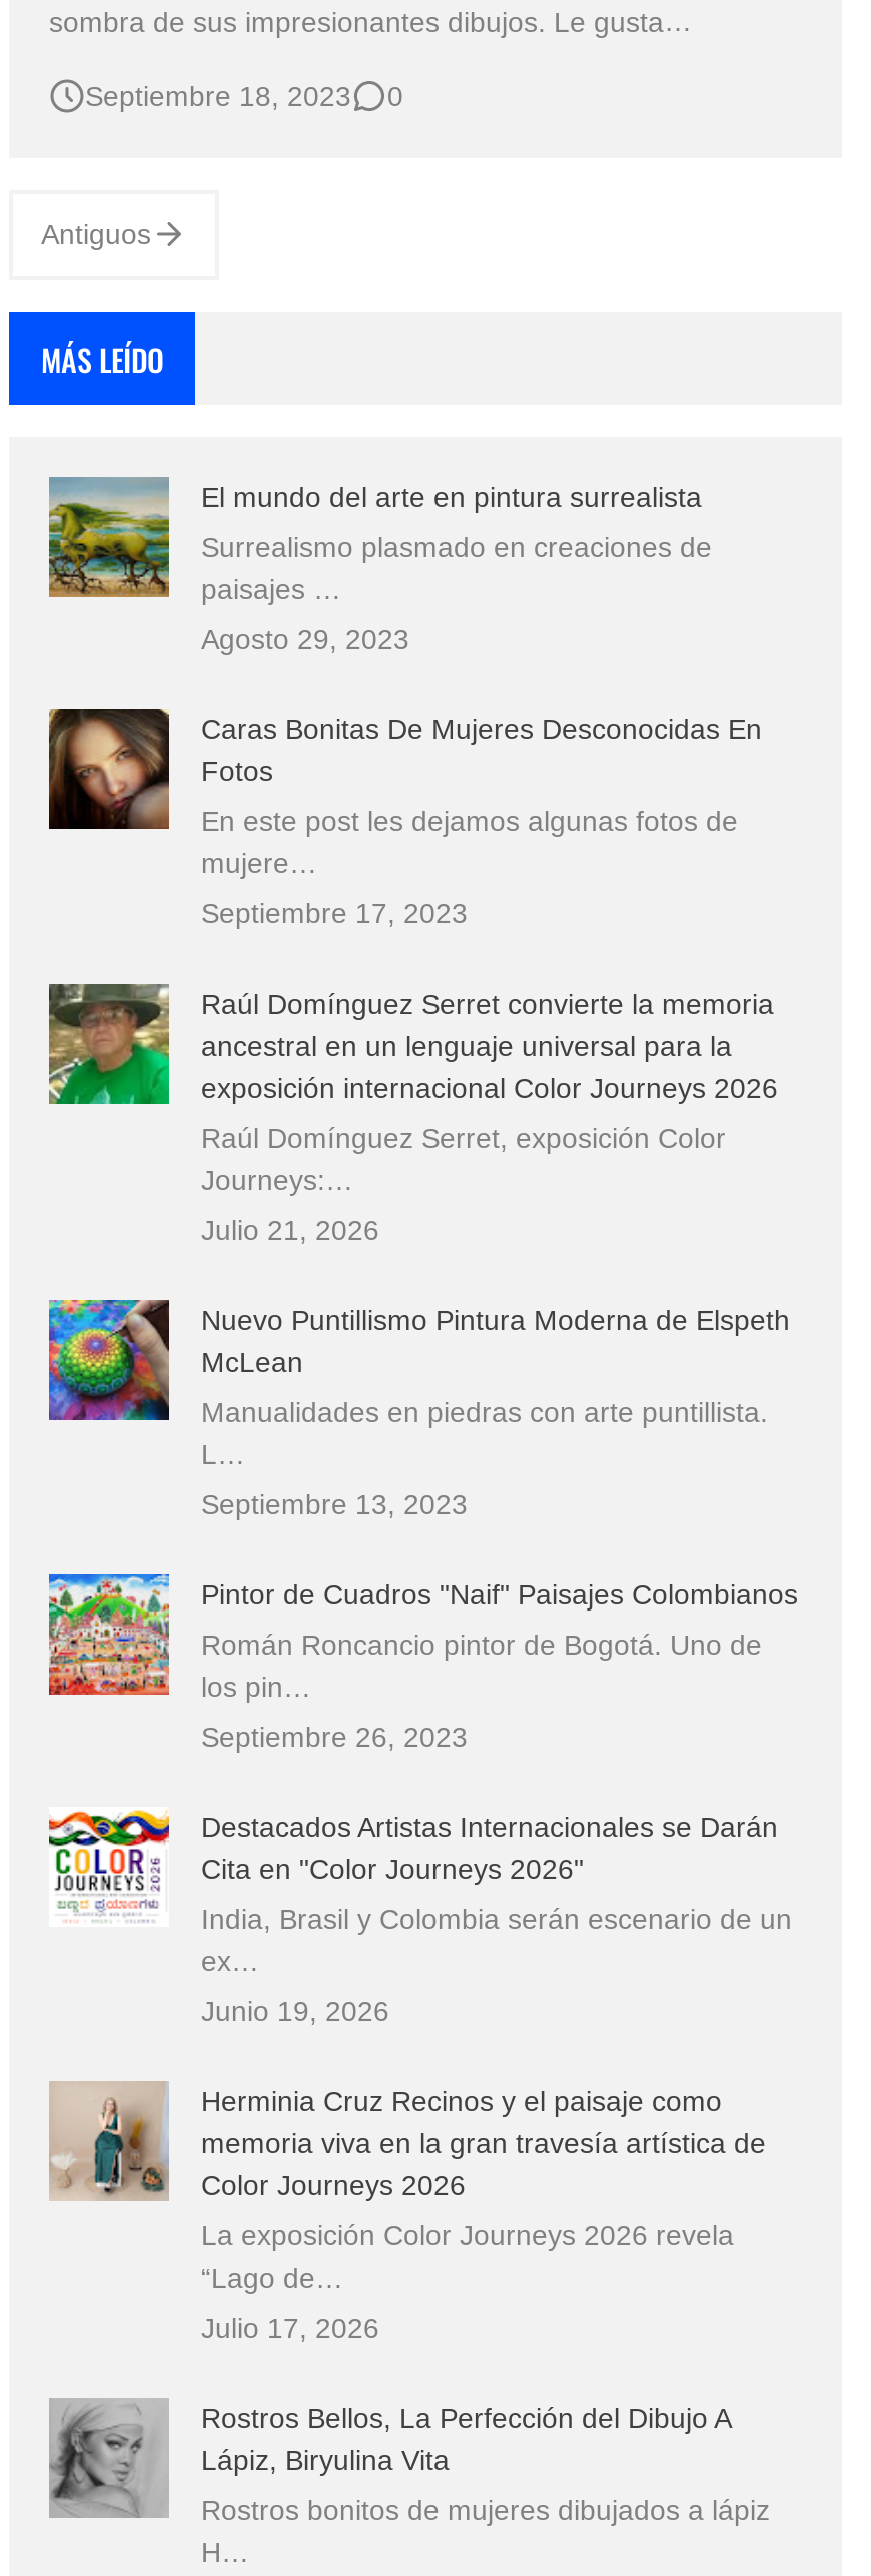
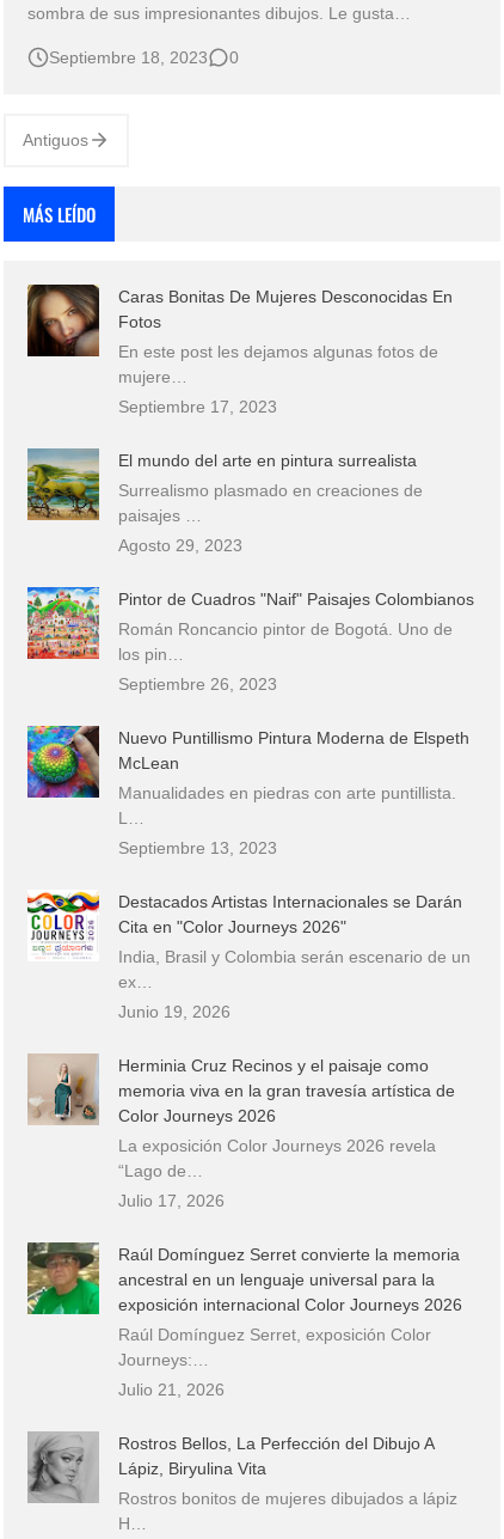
moved down: [image] | El mundo del arte en pintura surrealista | Surrealismo plasmado en creaciones de | paisajes … | Agosto 29, 2023

moved up: [image] | Caras Bonitas De Mujeres Desconocidas En | Fotos | En este post les dejamos algunas fotos de | mujere… | Septiembre 17, 2023

moved down: [image] | Raúl Domínguez Serret convierte la memoria | ancestral en un lenguaje universal para la | exposición internacional Color Journeys 2026 | Raúl Domínguez Serret, exposición Color | Journeys:… | Julio 21, 2026

moved up: [image] | Nuevo Puntillismo Pintura Moderna de Elspeth | McLean | Manualidades en piedras con arte puntillista. | L… | Septiembre 13, 2023

moved up: [image] | Pintor de Cuadros "Naif" Paisajes Colombianos | Román Roncancio pintor de Bogotá. Uno de | los pin… | Septiembre 26, 2023

moved up: [image] | Destacados Artistas Internacionales se Darán | Cita en "Color Journeys 2026" | ... | “Lago de… | Julio 17, 2026
